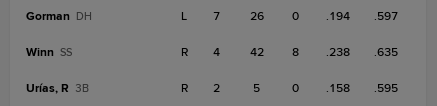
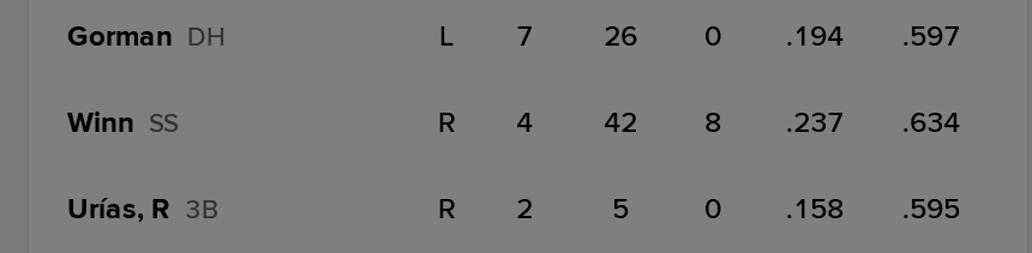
- .238
+ .237

- .635
+ .634
